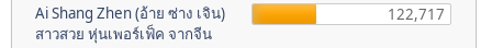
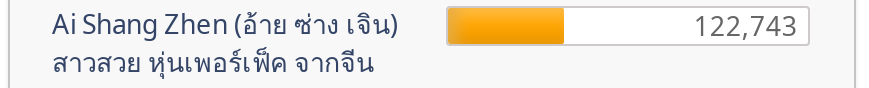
- 122,717
+ 122,743
